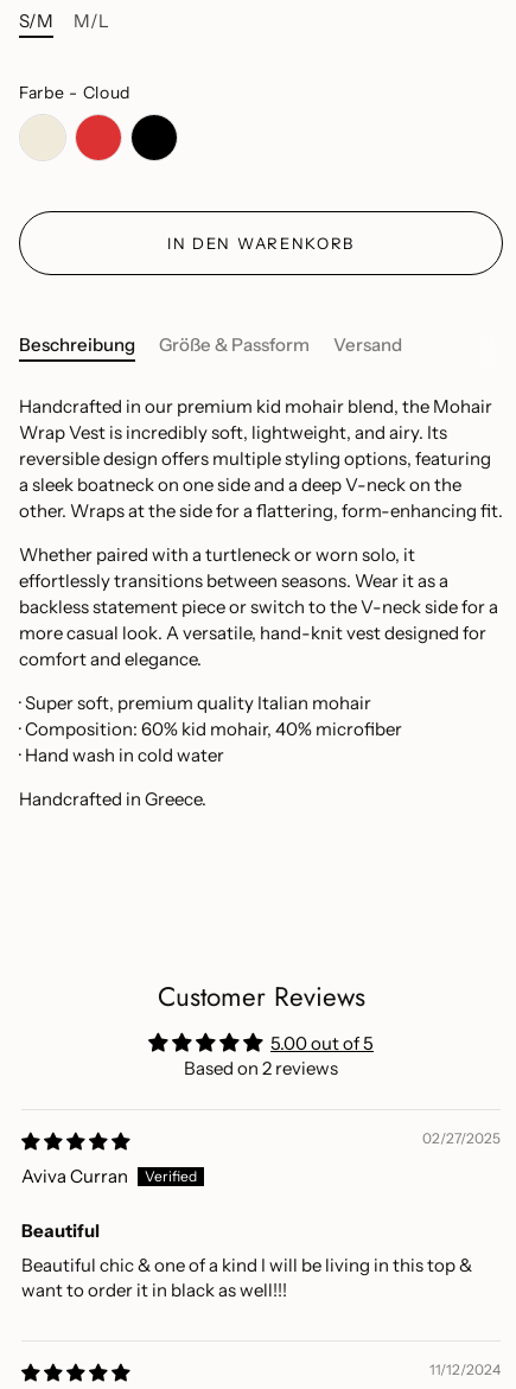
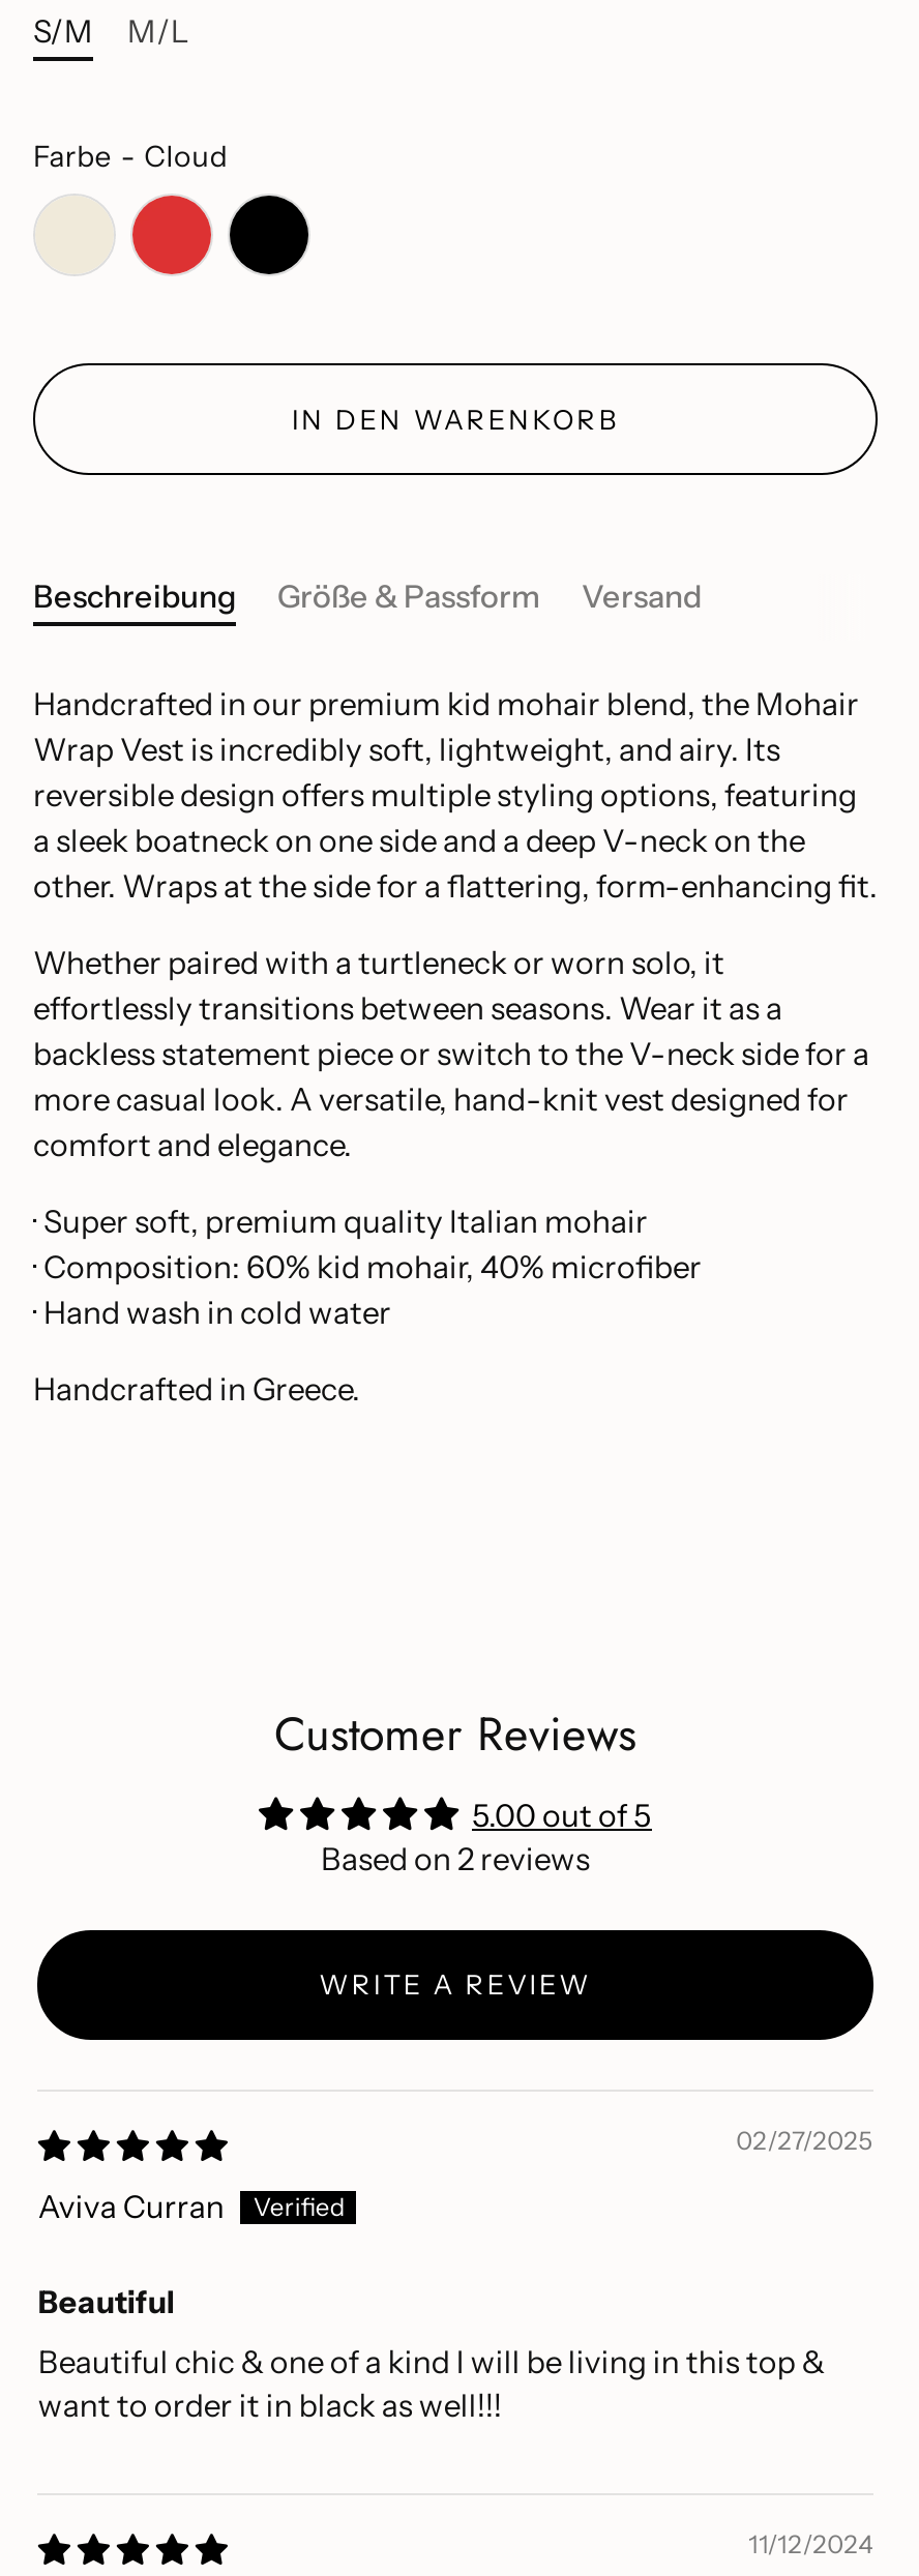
+ WRITE A REVIEW
